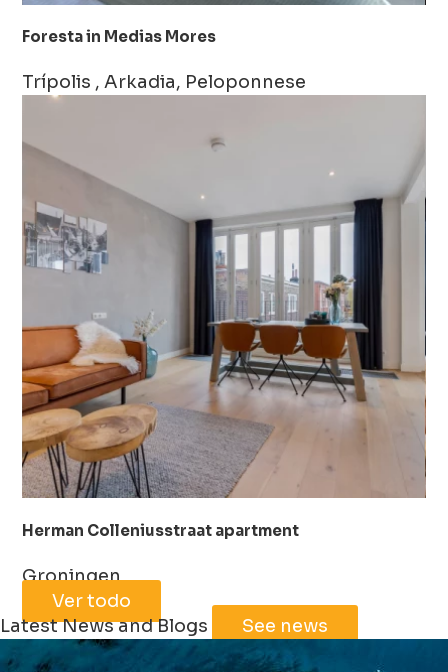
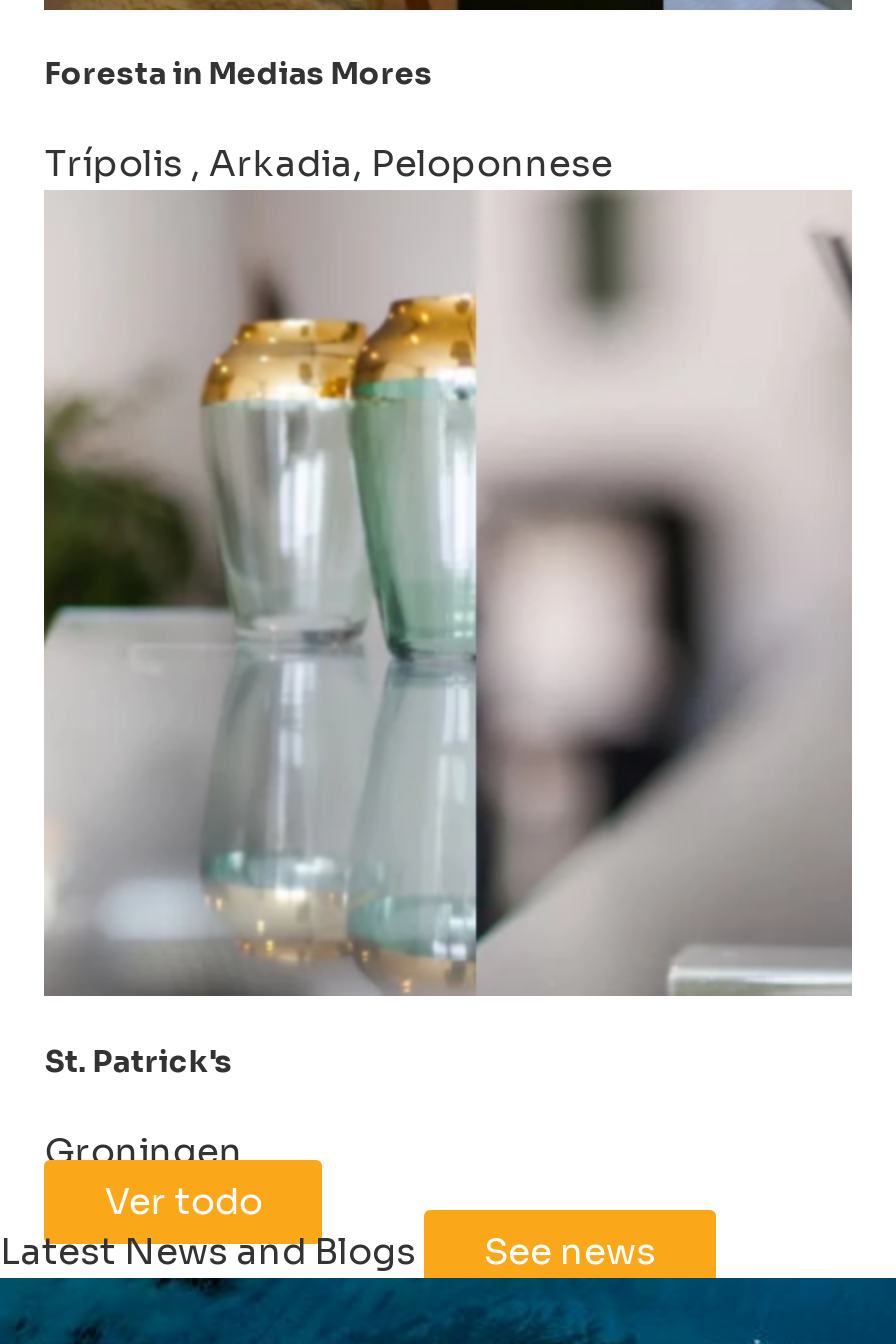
- [image]
- Herman Colleniusstraat apartment
+ [image]
+ St. Patrick's
